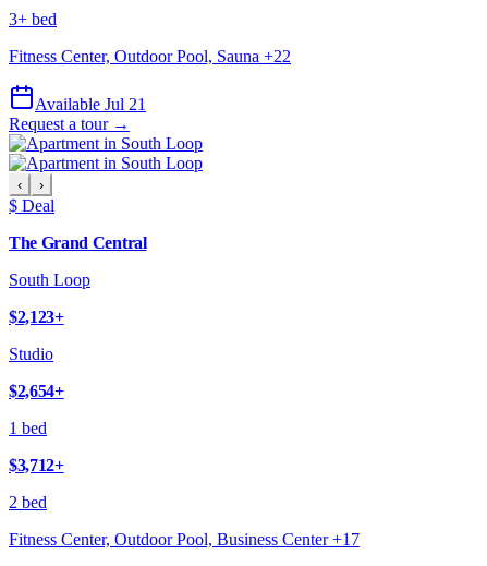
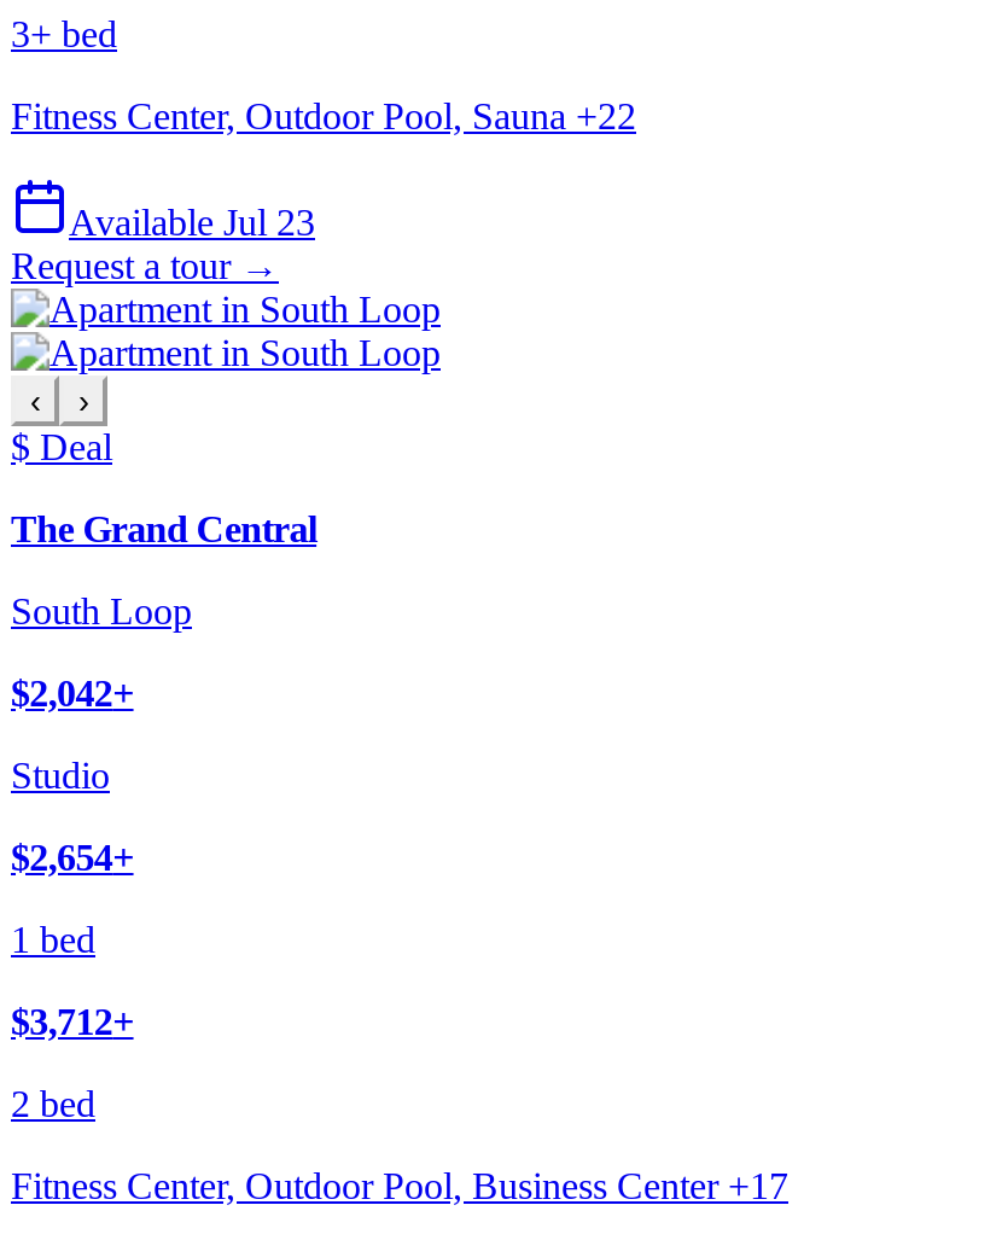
- Available Jul 21
+ Available Jul 23

- $2,123+
+ $2,042+
